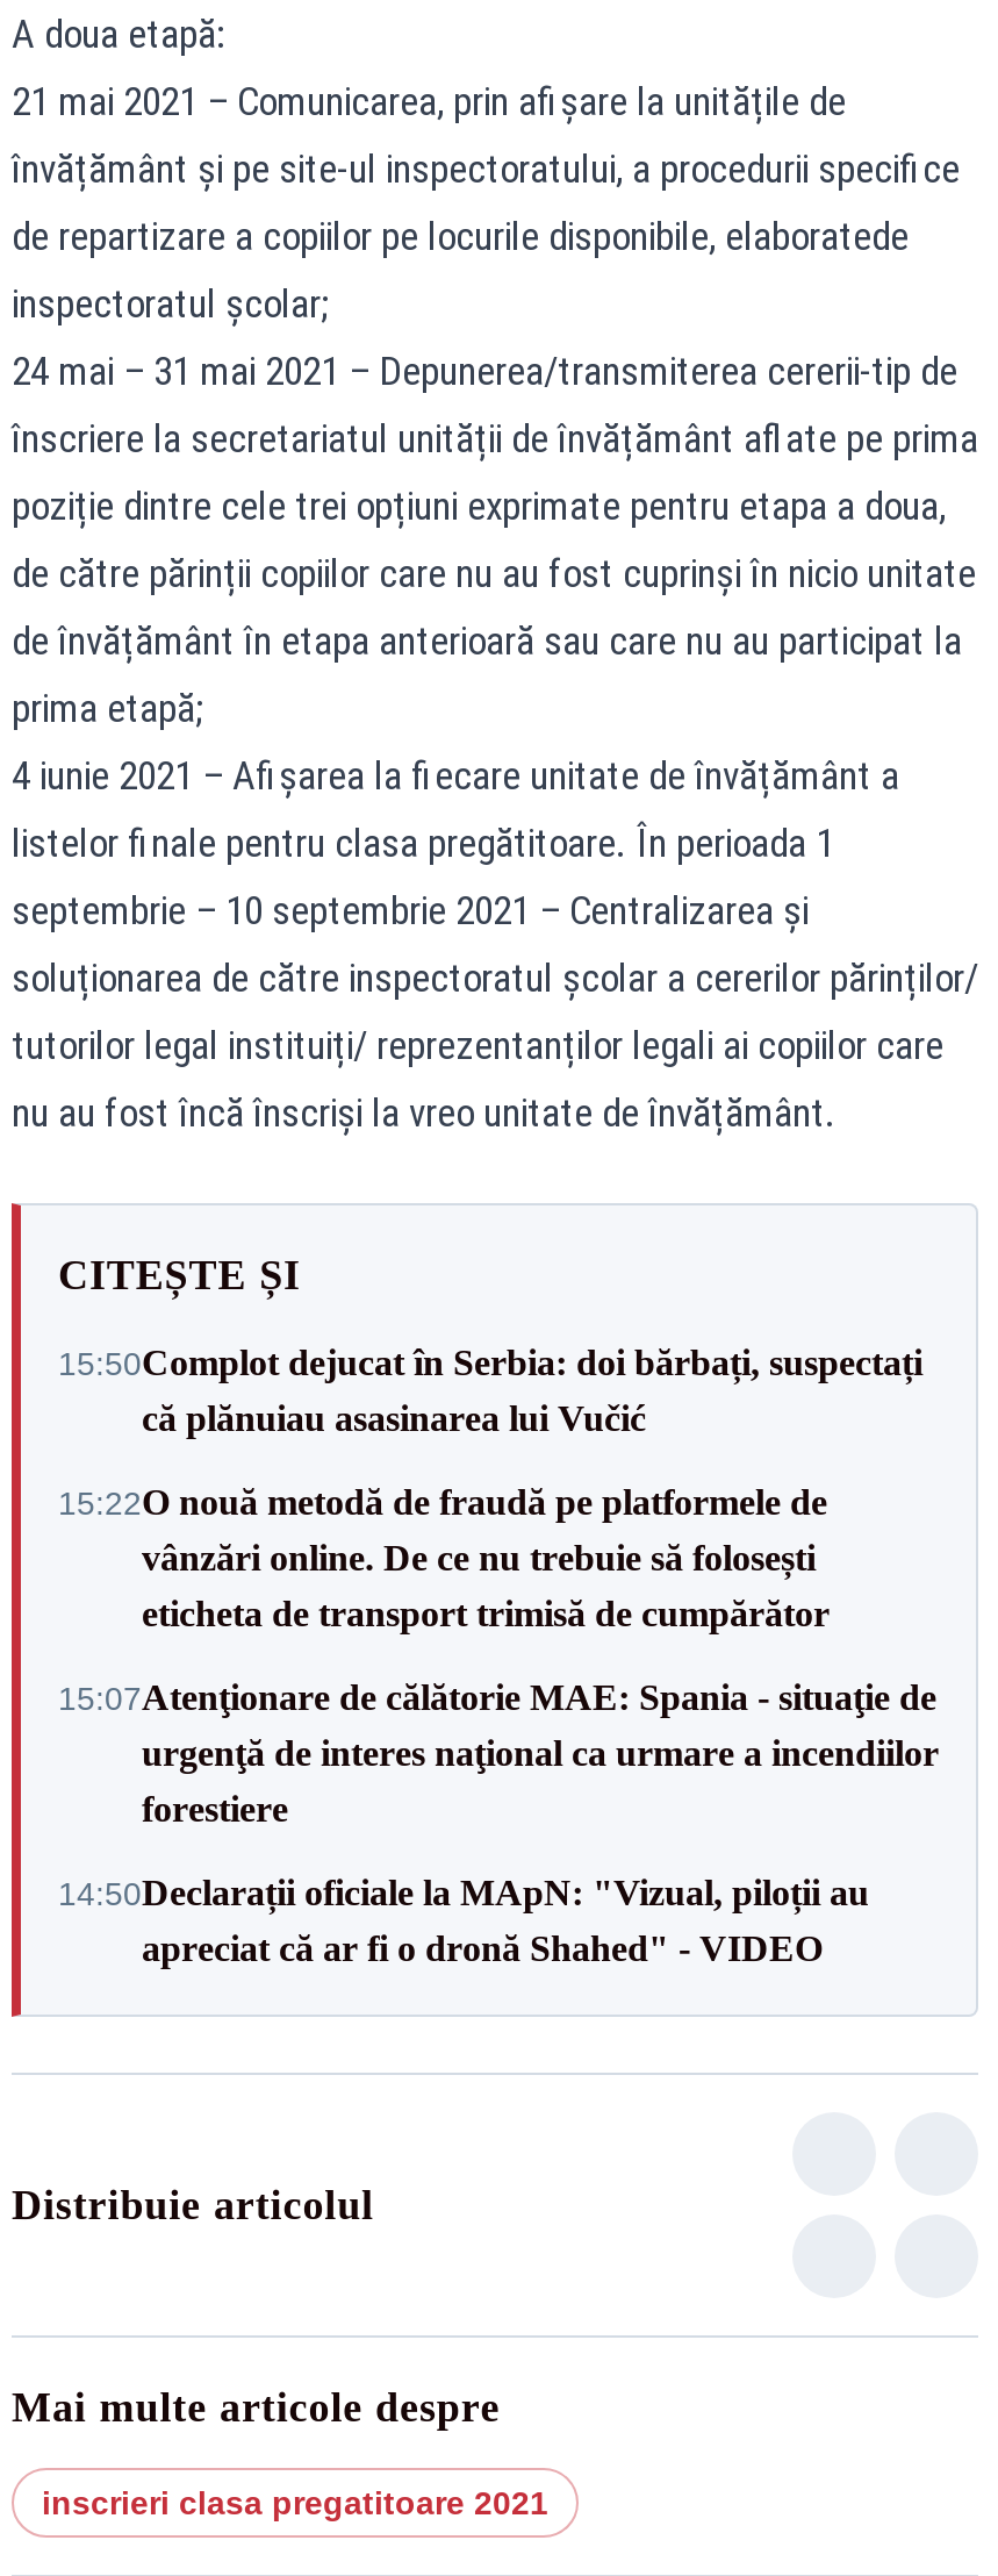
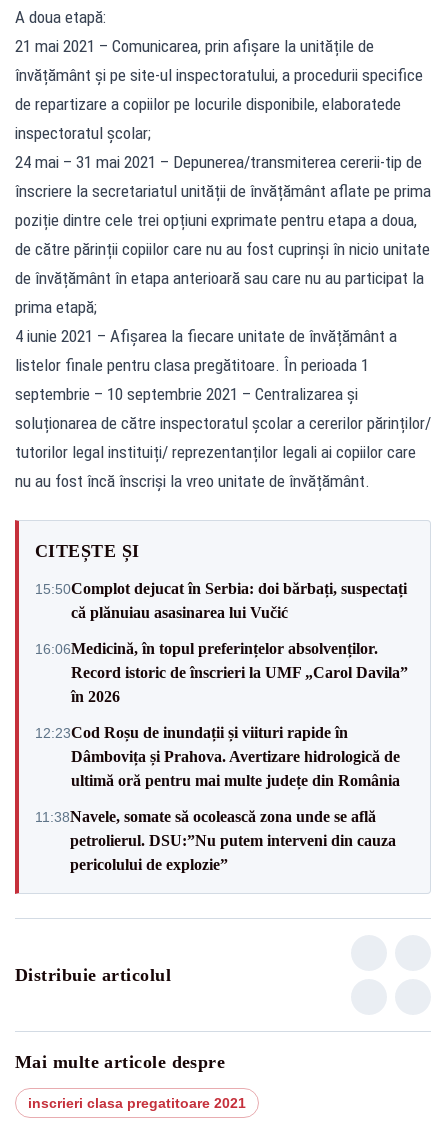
- 15:22O nouă metodă de fraudă pe platformele de
- vânzări online. De ce nu trebuie să folosești
- eticheta de transport trimisă de cumpărător
+ 16:06Medicină, în topul preferințelor absolvenților.
+ Record istoric de înscrieri la UMF „Carol Davila”
+ în 2026

- 15:07Atenţionare de călătorie MAE: Spania - situaţie de
- urgenţă de interes naţional ca urmare a incendiilor
- forestiere
+ 12:23Cod Roșu de inundații și viituri rapide în
+ Dâmbovița și Prahova. Avertizare hidrologică de
+ ultimă oră pentru mai multe județe din România

- 14:50Declarații oficiale la MApN: "Vizual, piloții au
- apreciat că ar fi o dronă Shahed" - VIDEO
+ 11:38Navele, somate să ocolească zona unde se află
+ petrolierul. DSU:”Nu putem interveni din cauza
+ pericolului de explozie”
